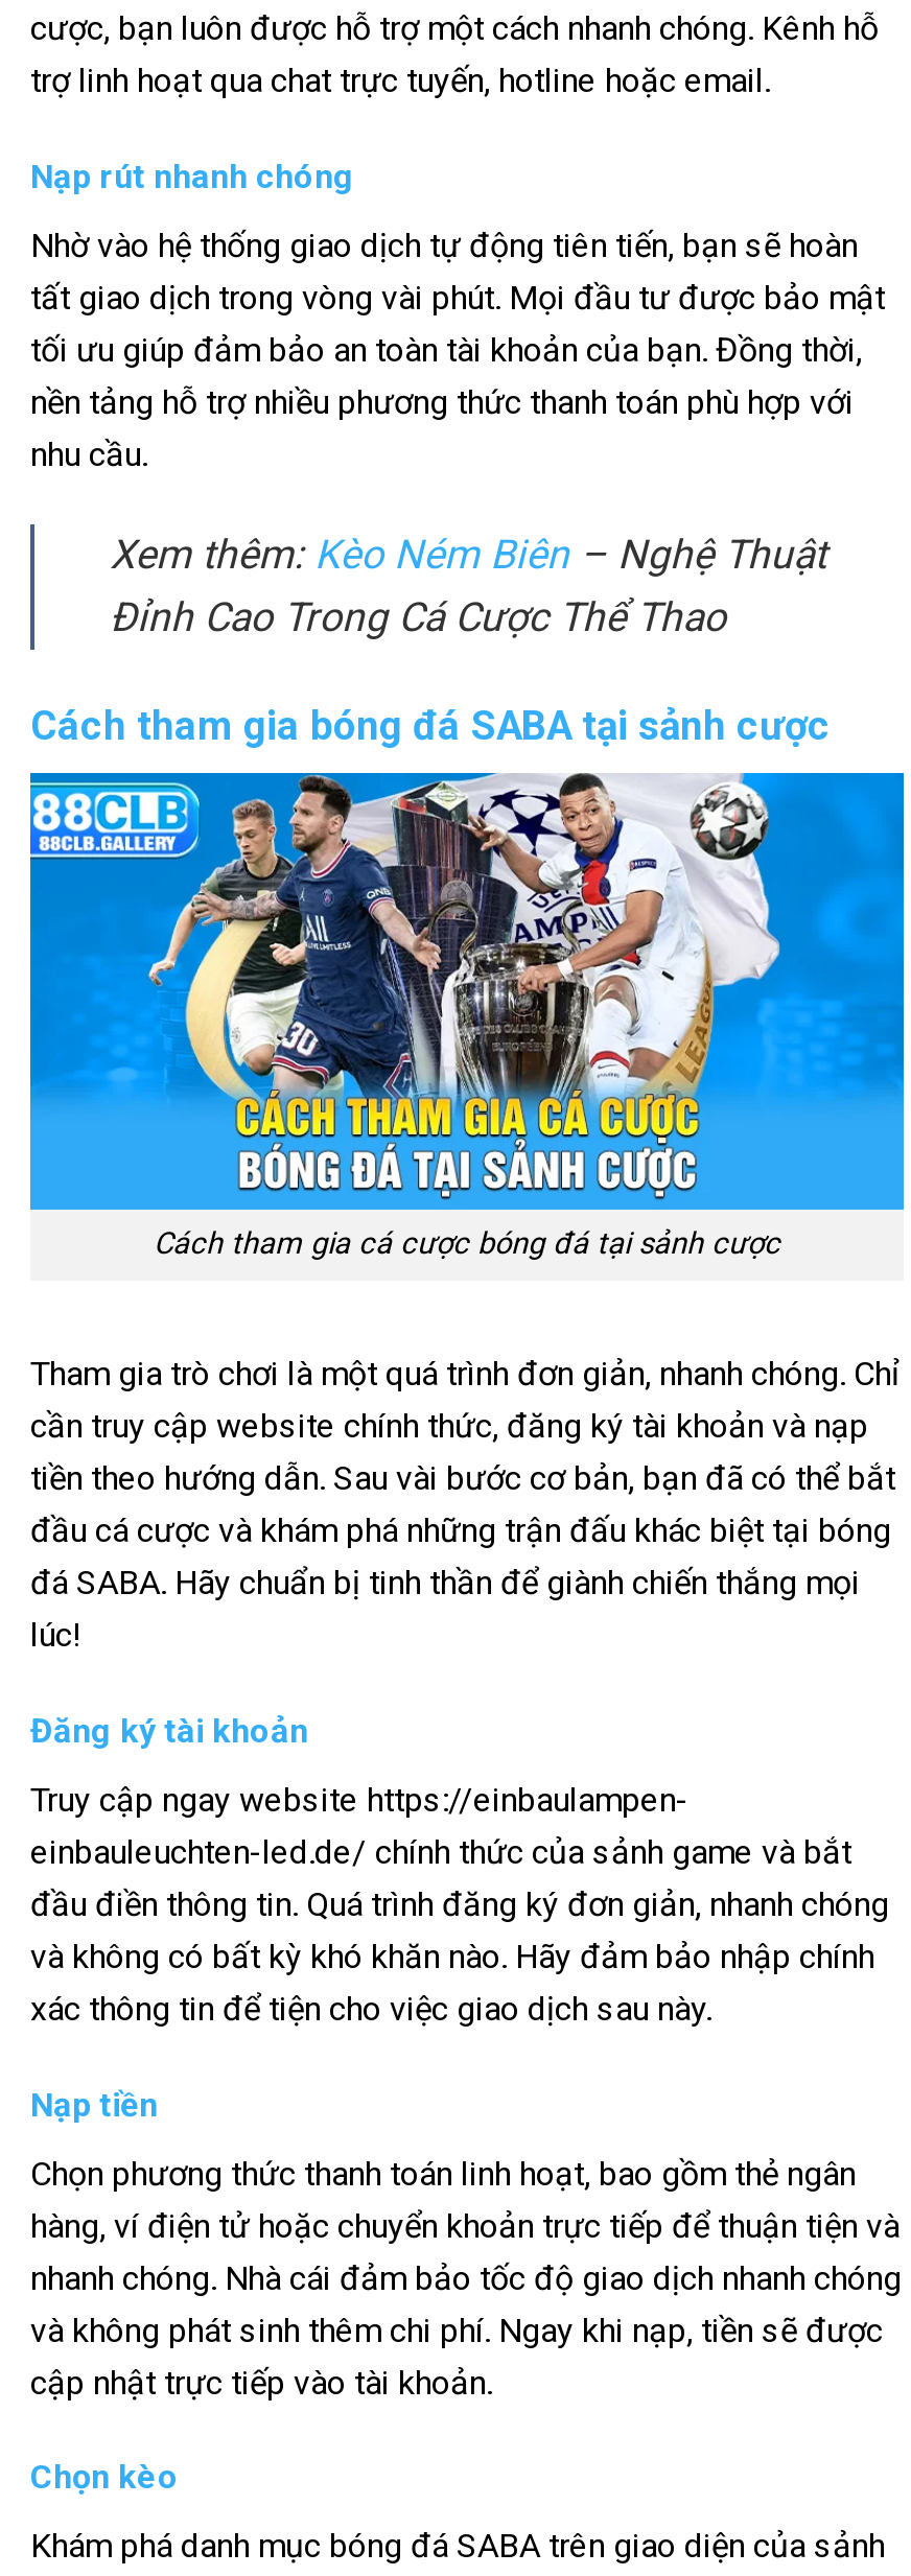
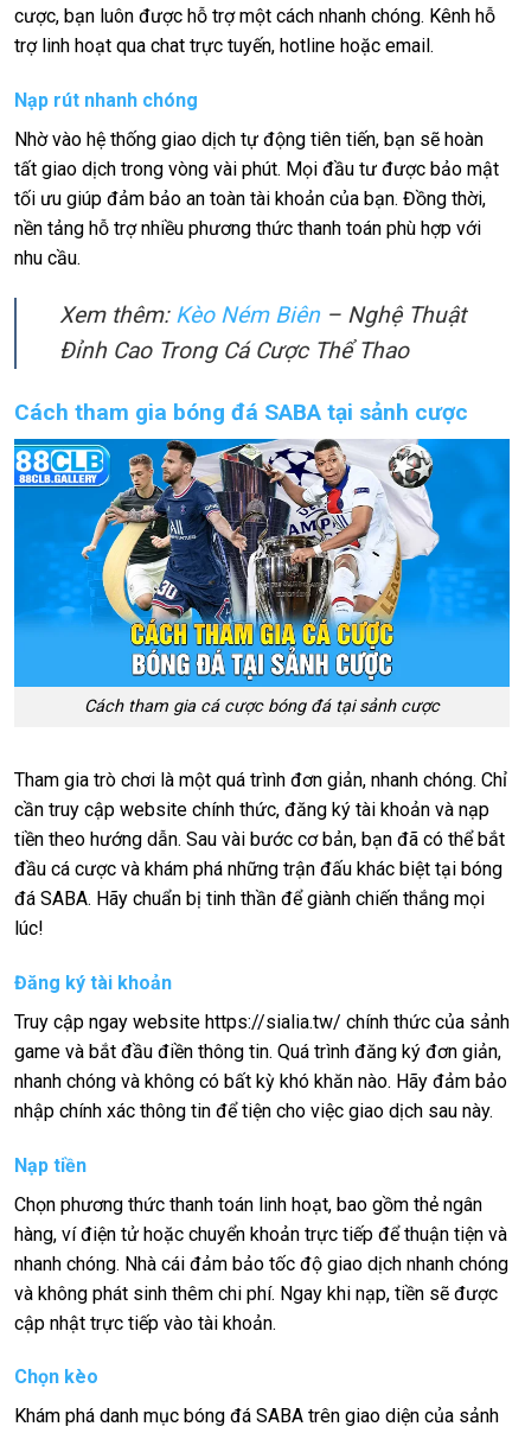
- Truy cập ngay website https://einbaulampen-
- einbauleuchten-led.de/ chính thức của sảnh game và bắt
- đầu điền thông tin. Quá trình đăng ký đơn giản, nhanh chóng
- và không có bất kỳ khó khăn nào. Hãy đảm bảo nhập chính
- xác thông tin để tiện cho việc giao dịch sau này.
+ Truy cập ngay website https://sialia.tw/ chính thức của sảnh
+ game và bắt đầu điền thông tin. Quá trình đăng ký đơn giản,
+ nhanh chóng và không có bất kỳ khó khăn nào. Hãy đảm bảo
+ nhập chính xác thông tin để tiện cho việc giao dịch sau này.
